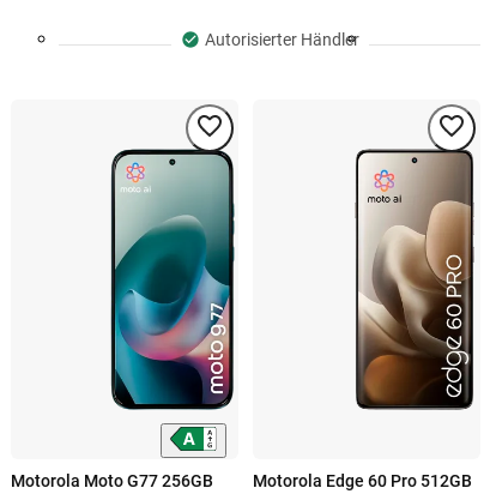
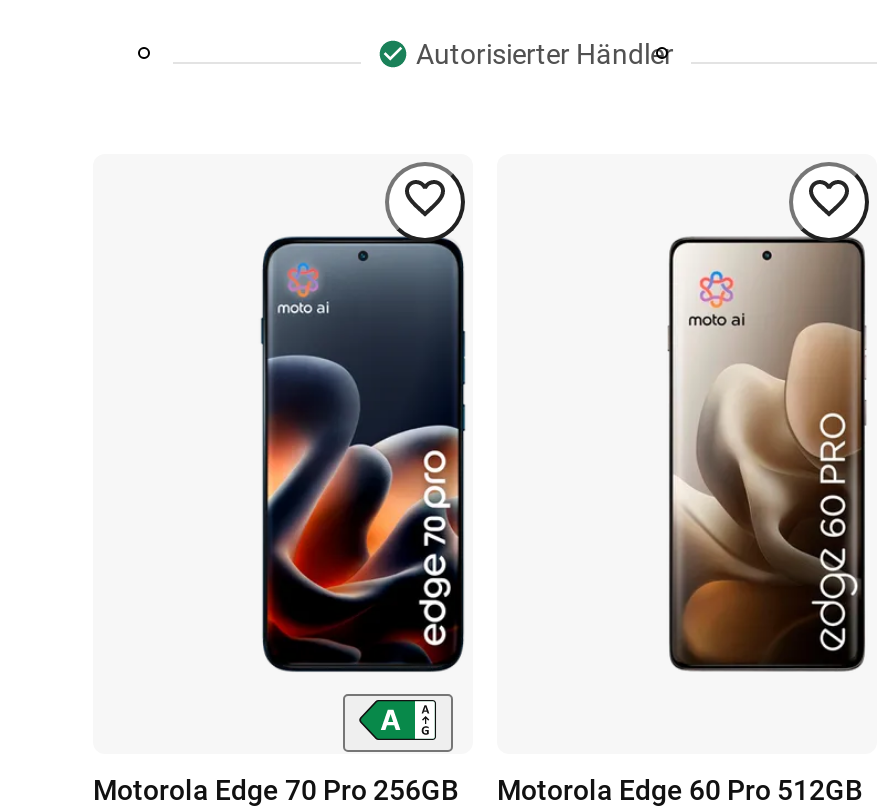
- [image]
+ [image]

- Motorola Moto G77 256GB
+ Motorola Edge 70 Pro 256GB
